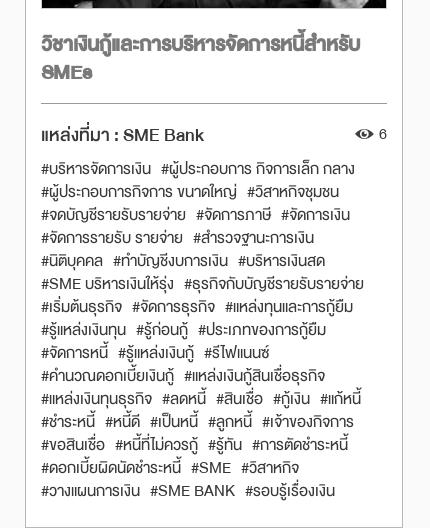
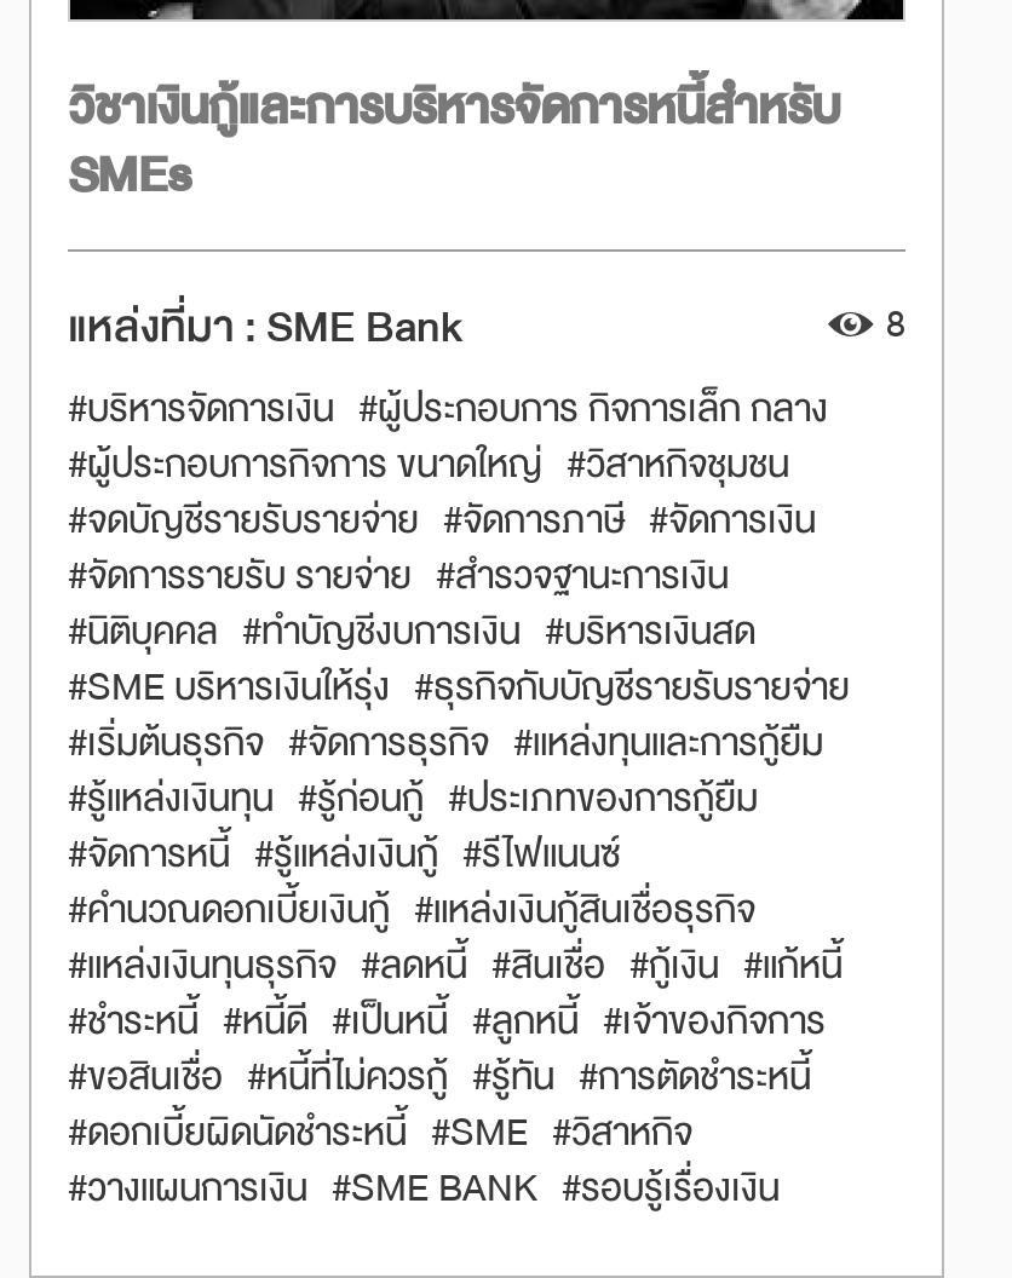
- 6
+ 8
